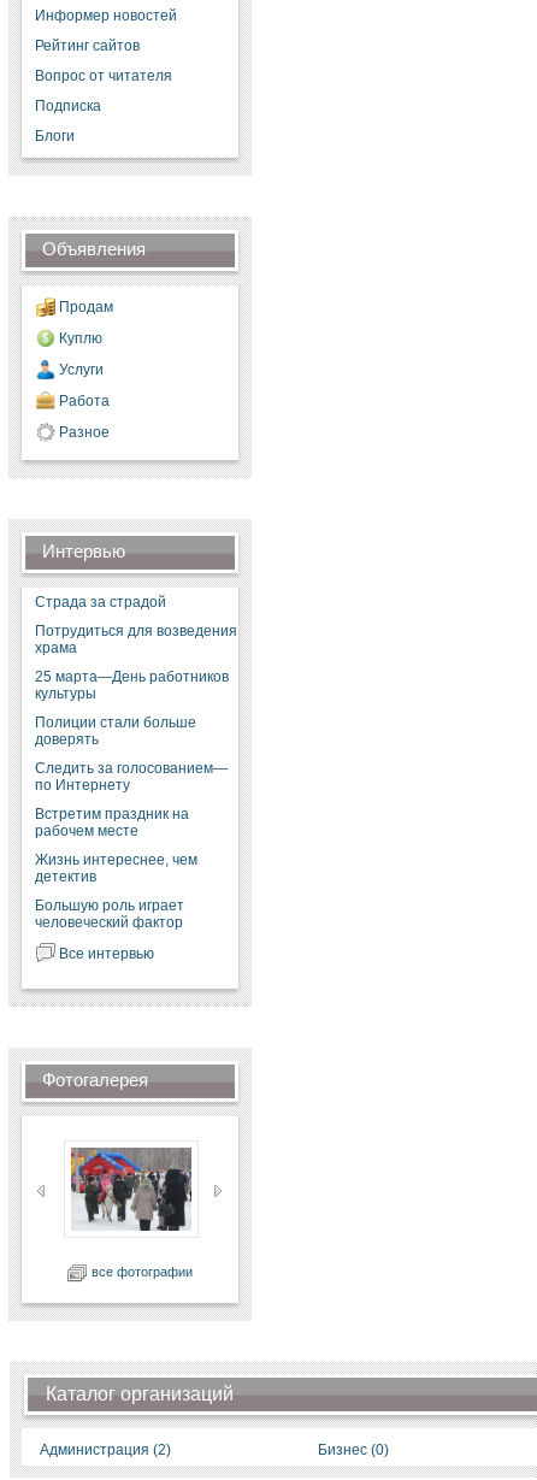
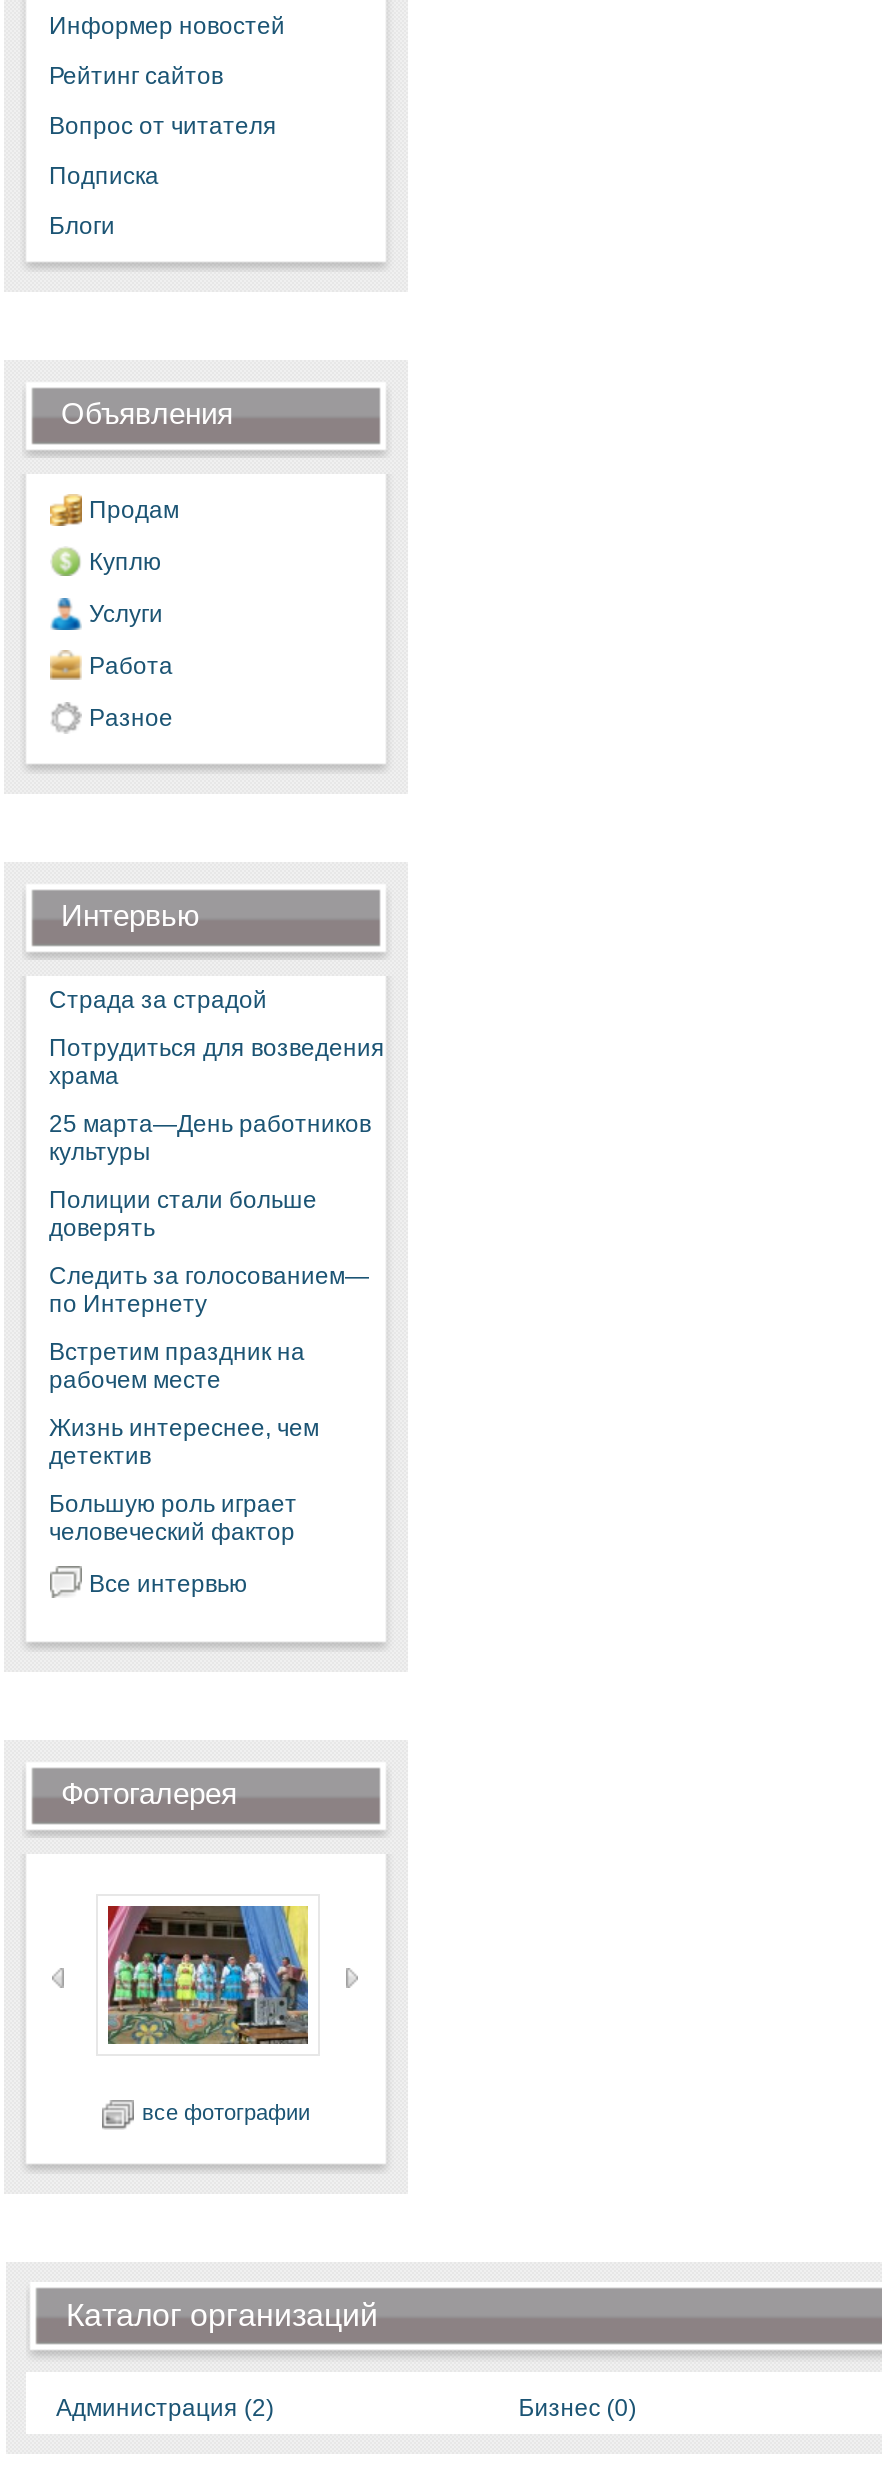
- [image]
+ [image]
